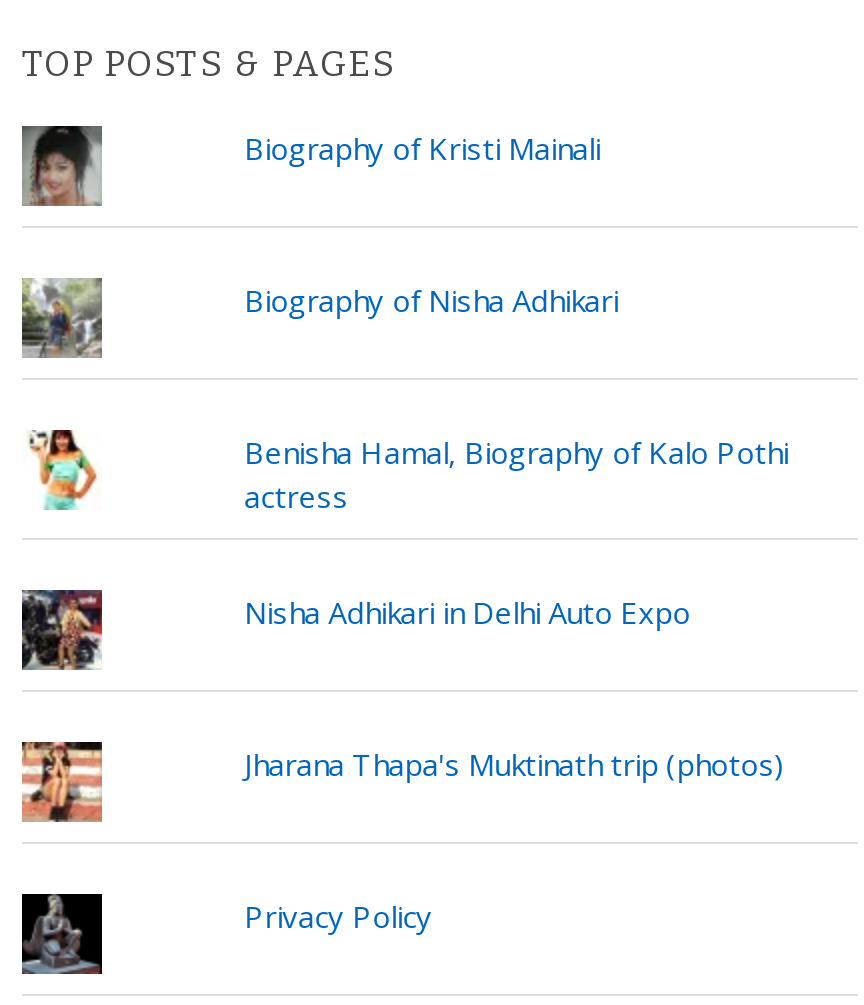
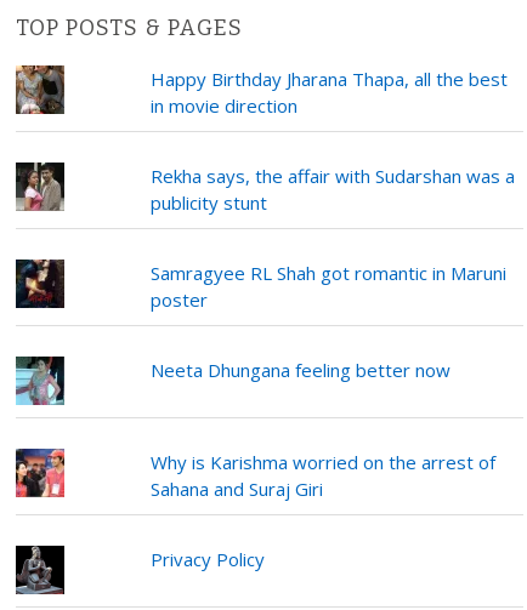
- [image]
+ [image]

- Biography of Kristi Mainali
+ Happy Birthday Jharana Thapa, all the best
+ in movie direction

- [image]
+ [image]

- Biography of Nisha Adhikari
+ Rekha says, the affair with Sudarshan was a
+ publicity stunt

- [image]
+ [image]

- Benisha Hamal, Biography of Kalo Pothi
- actress
+ Samragyee RL Shah got romantic in Maruni
+ poster

- [image]
+ [image]

- Nisha Adhikari in Delhi Auto Expo
+ Neeta Dhungana feeling better now

- [image]
+ [image]

- Jharana Thapa's Muktinath trip (photos)
+ Why is Karishma worried on the arrest of
+ Sahana and Suraj Giri
